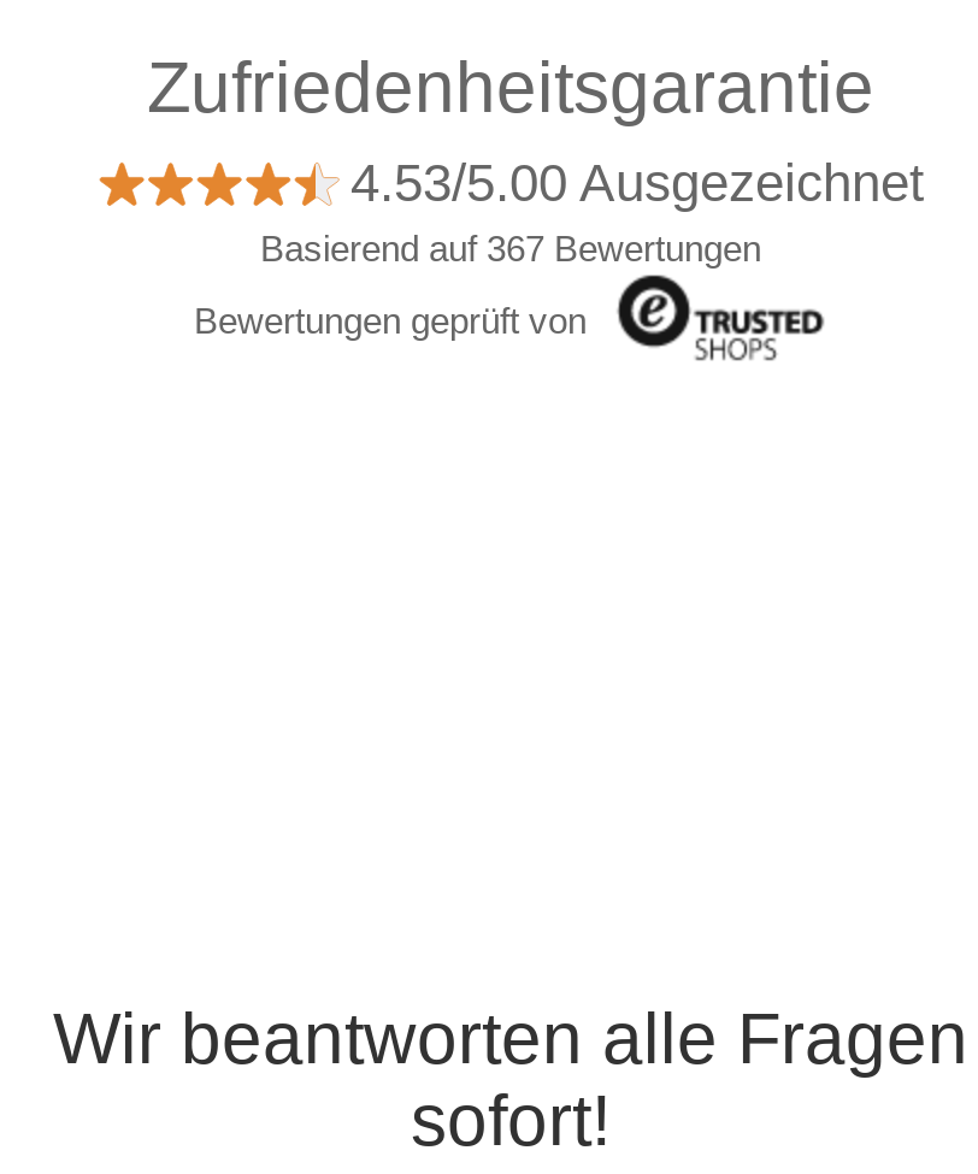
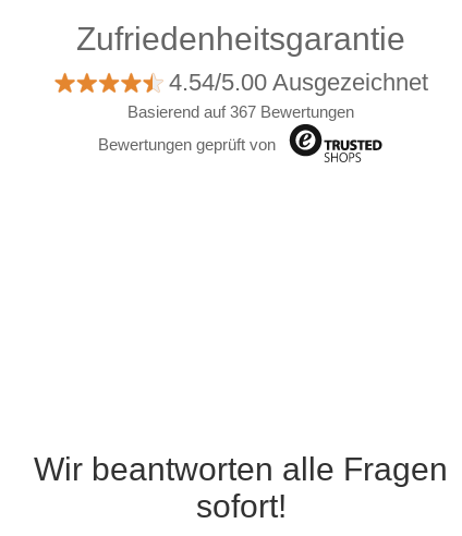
- 4.53/5.00 Ausgezeichnet
+ 4.54/5.00 Ausgezeichnet
